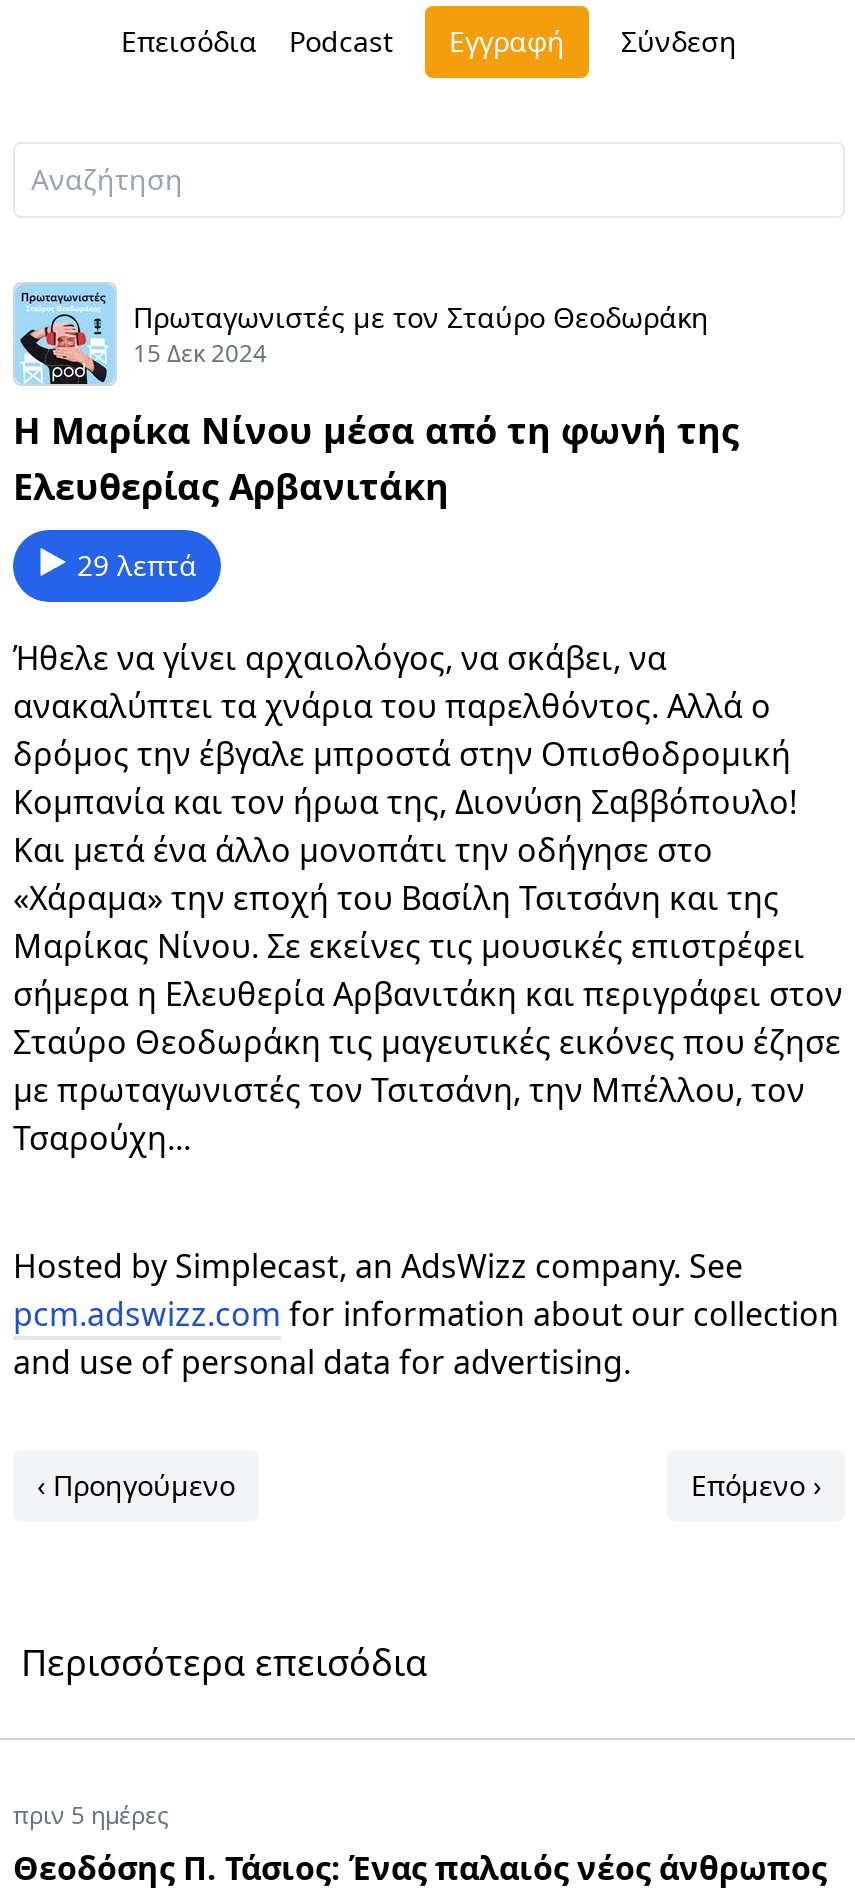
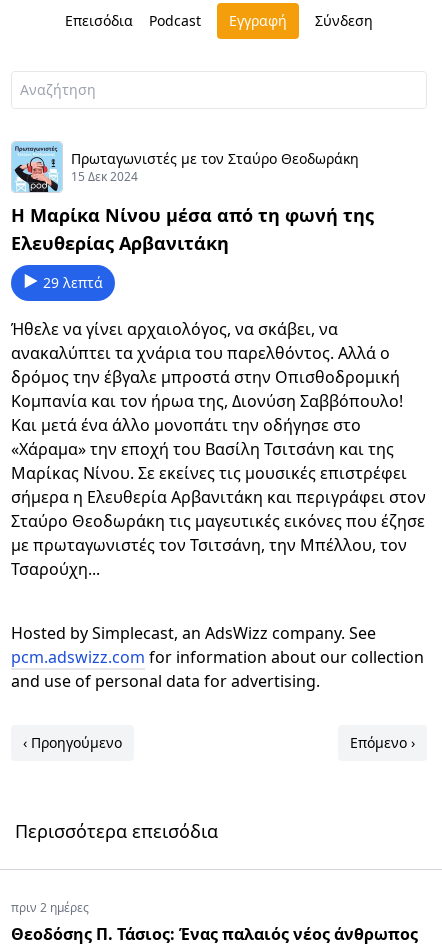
- πριν 5 ημέρες
+ πριν 2 ημέρες
